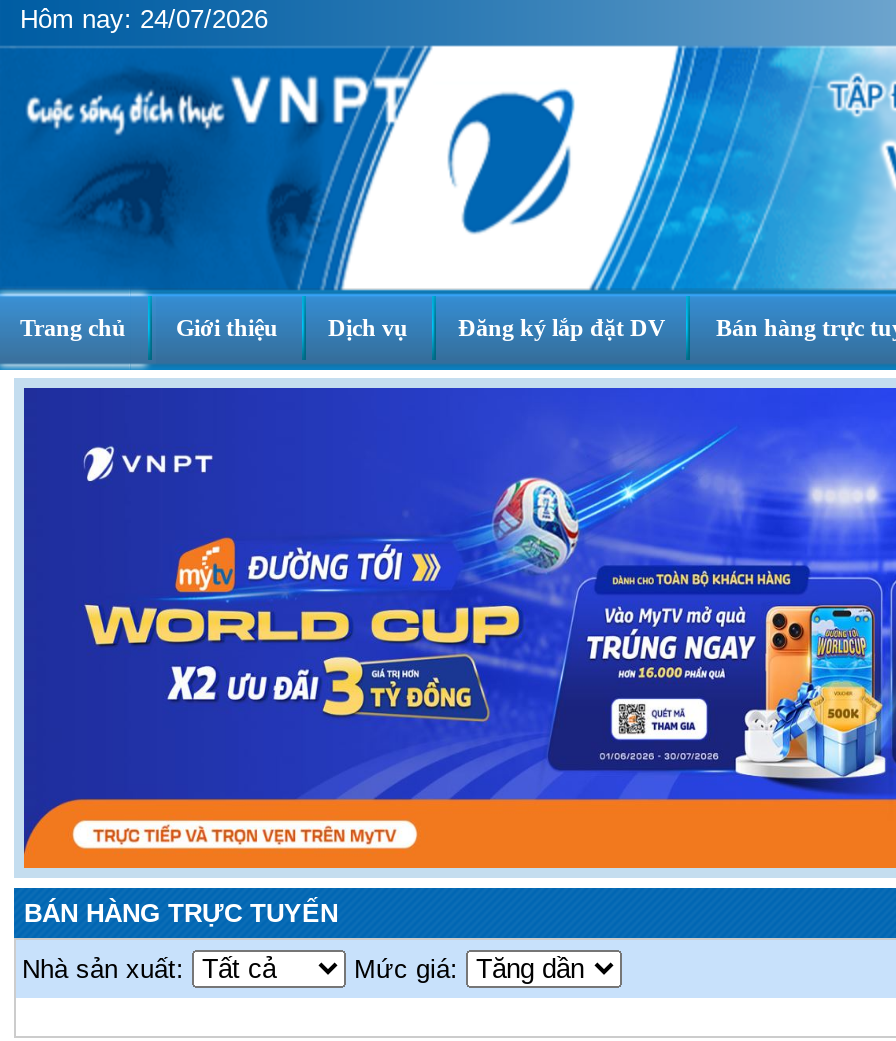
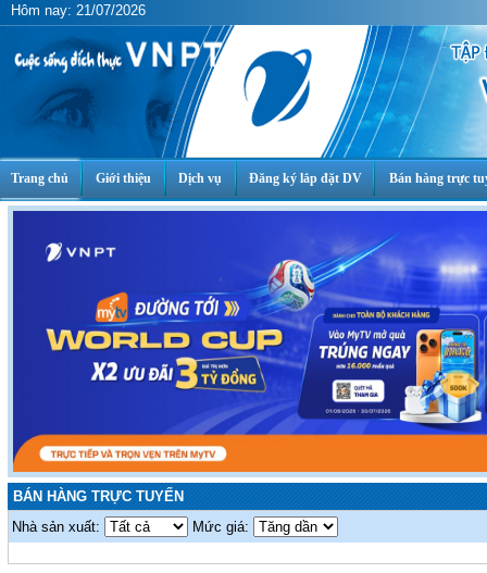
- Hôm nay: 24/07/2026
+ Hôm nay: 21/07/2026
